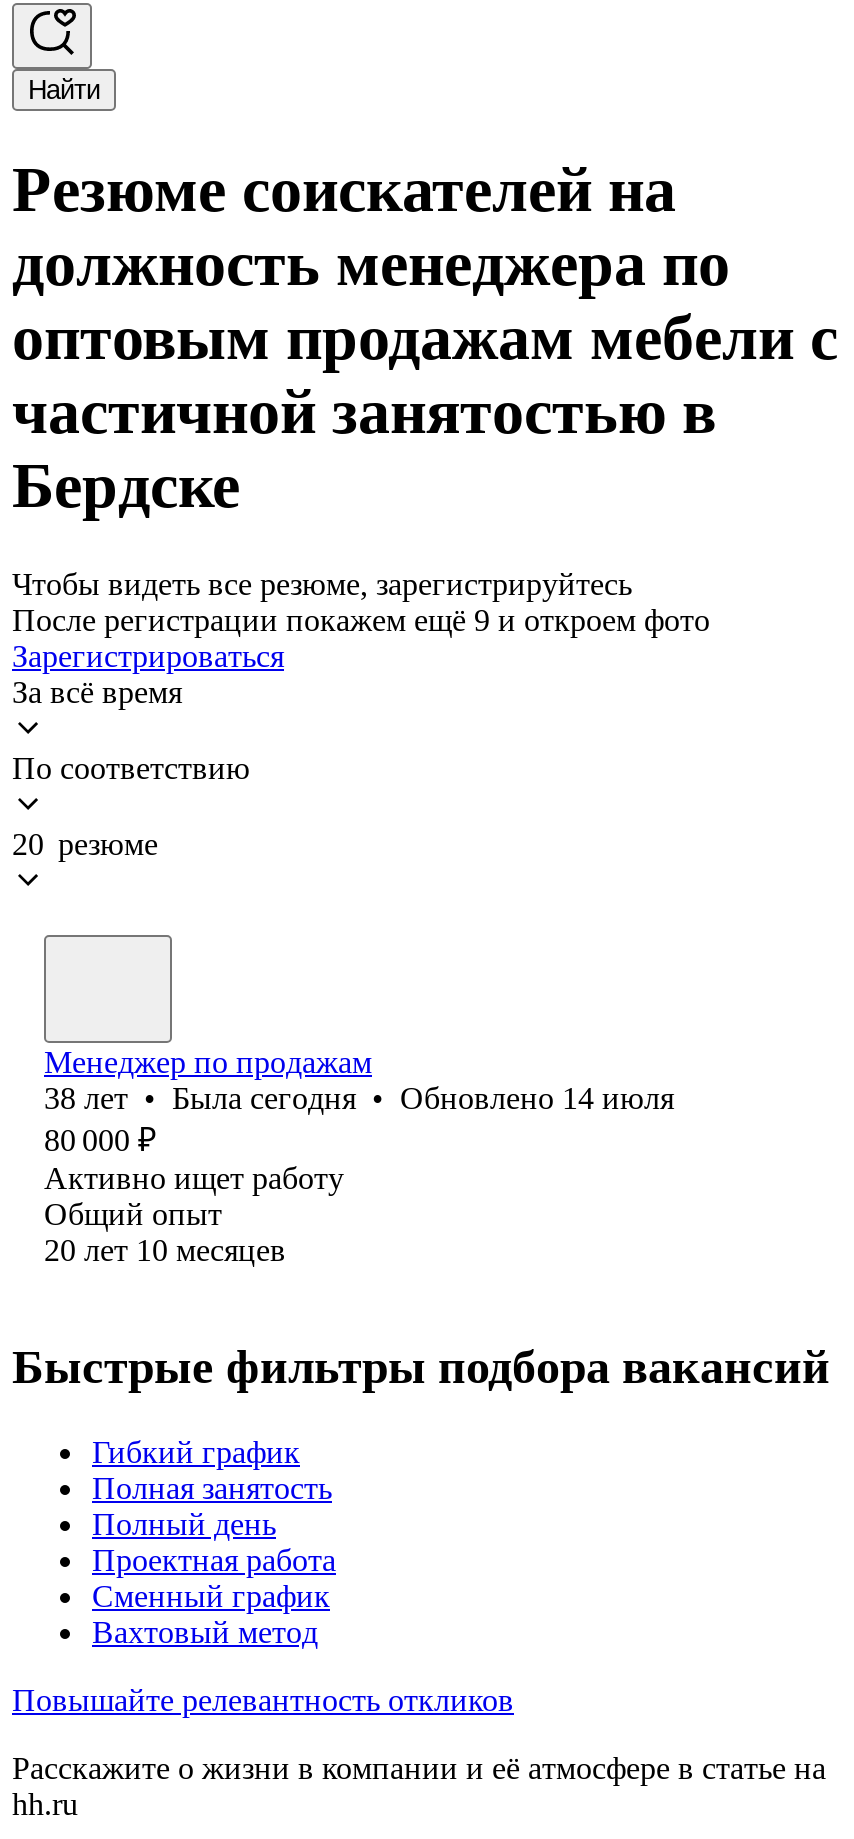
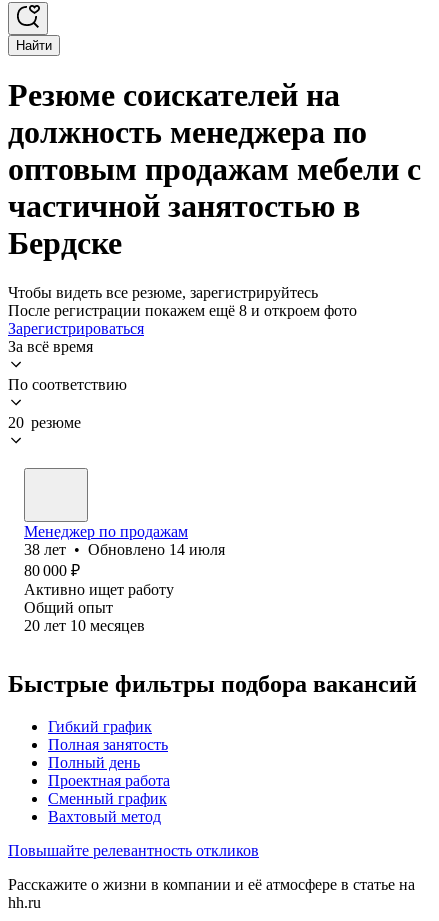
- После регистрации покажем ещё 9 и откроем фото
+ После регистрации покажем ещё 8 и откроем фото

- 38 лет • Была сегодня • Обновлено 14 июля
+ 38 лет • Обновлено 14 июля
